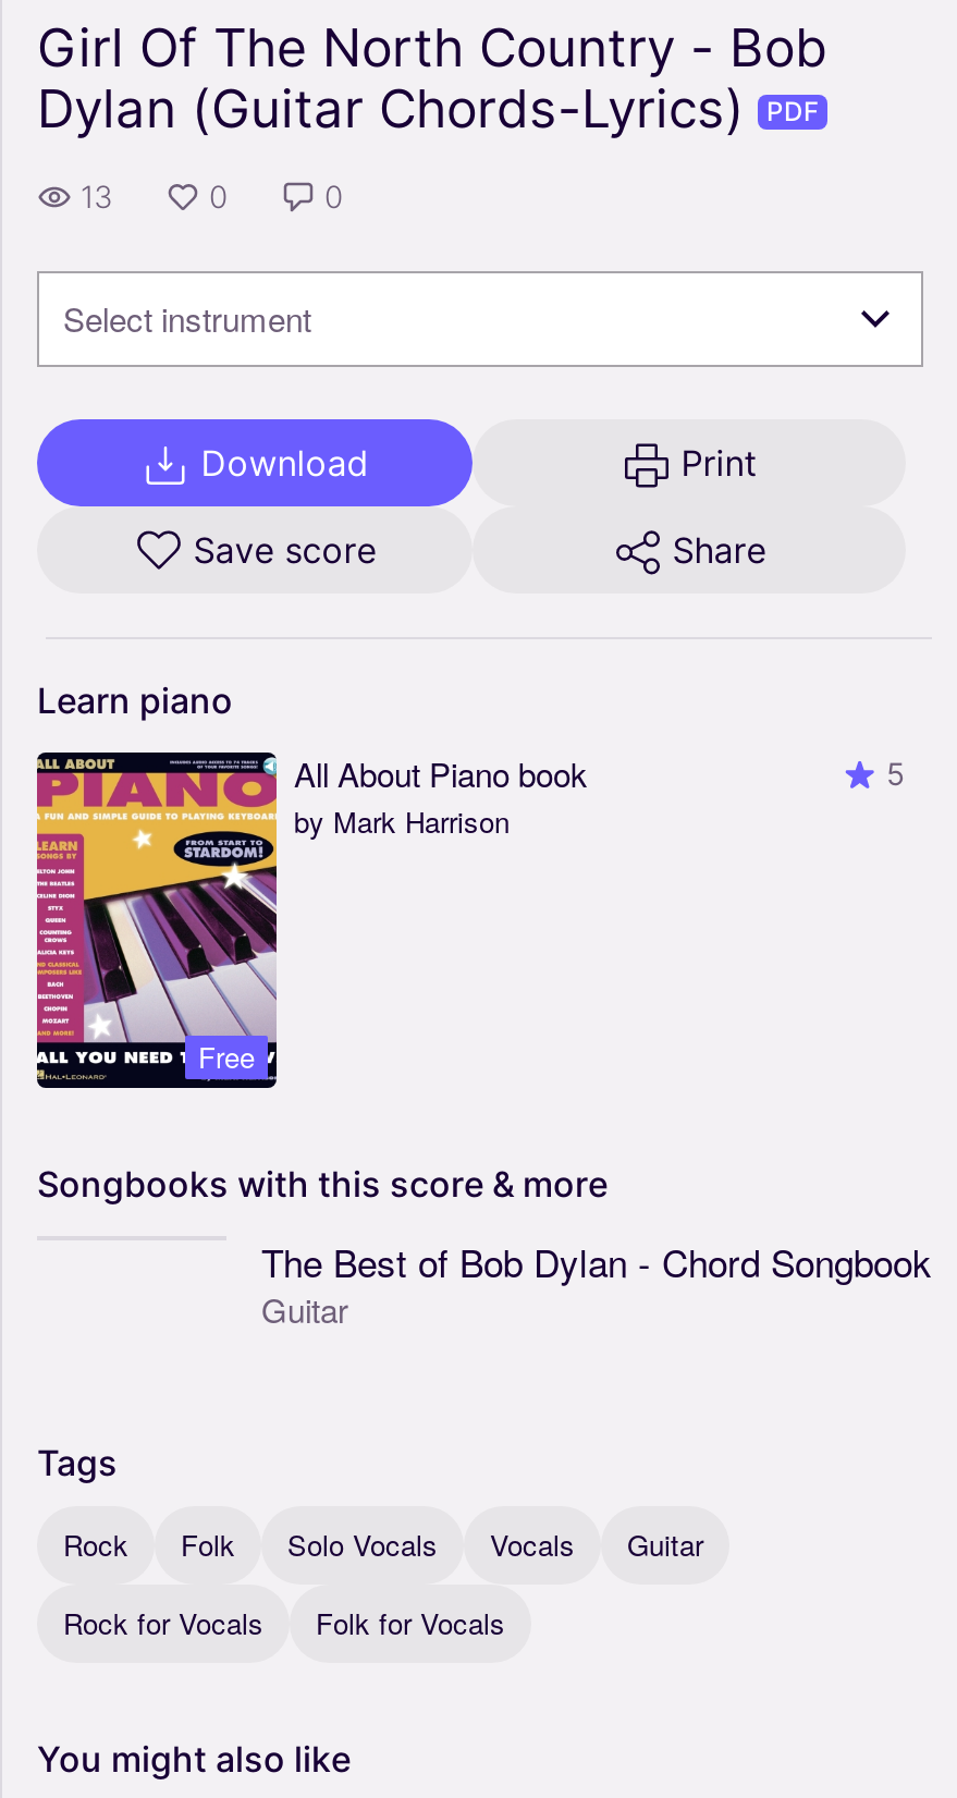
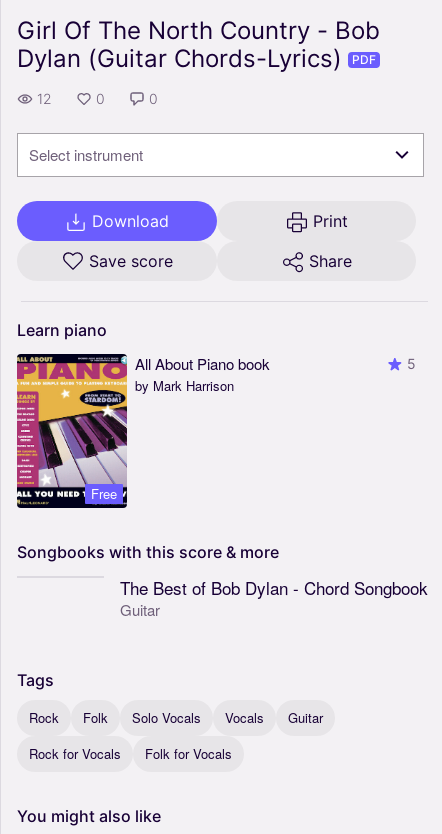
- 13
+ 12
